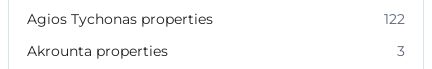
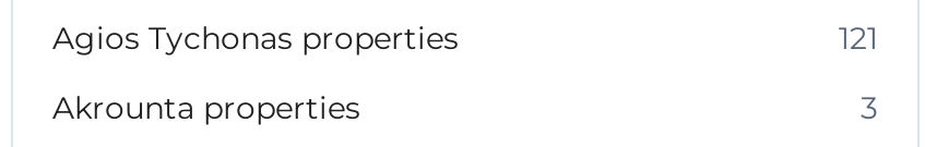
- 122
+ 121
